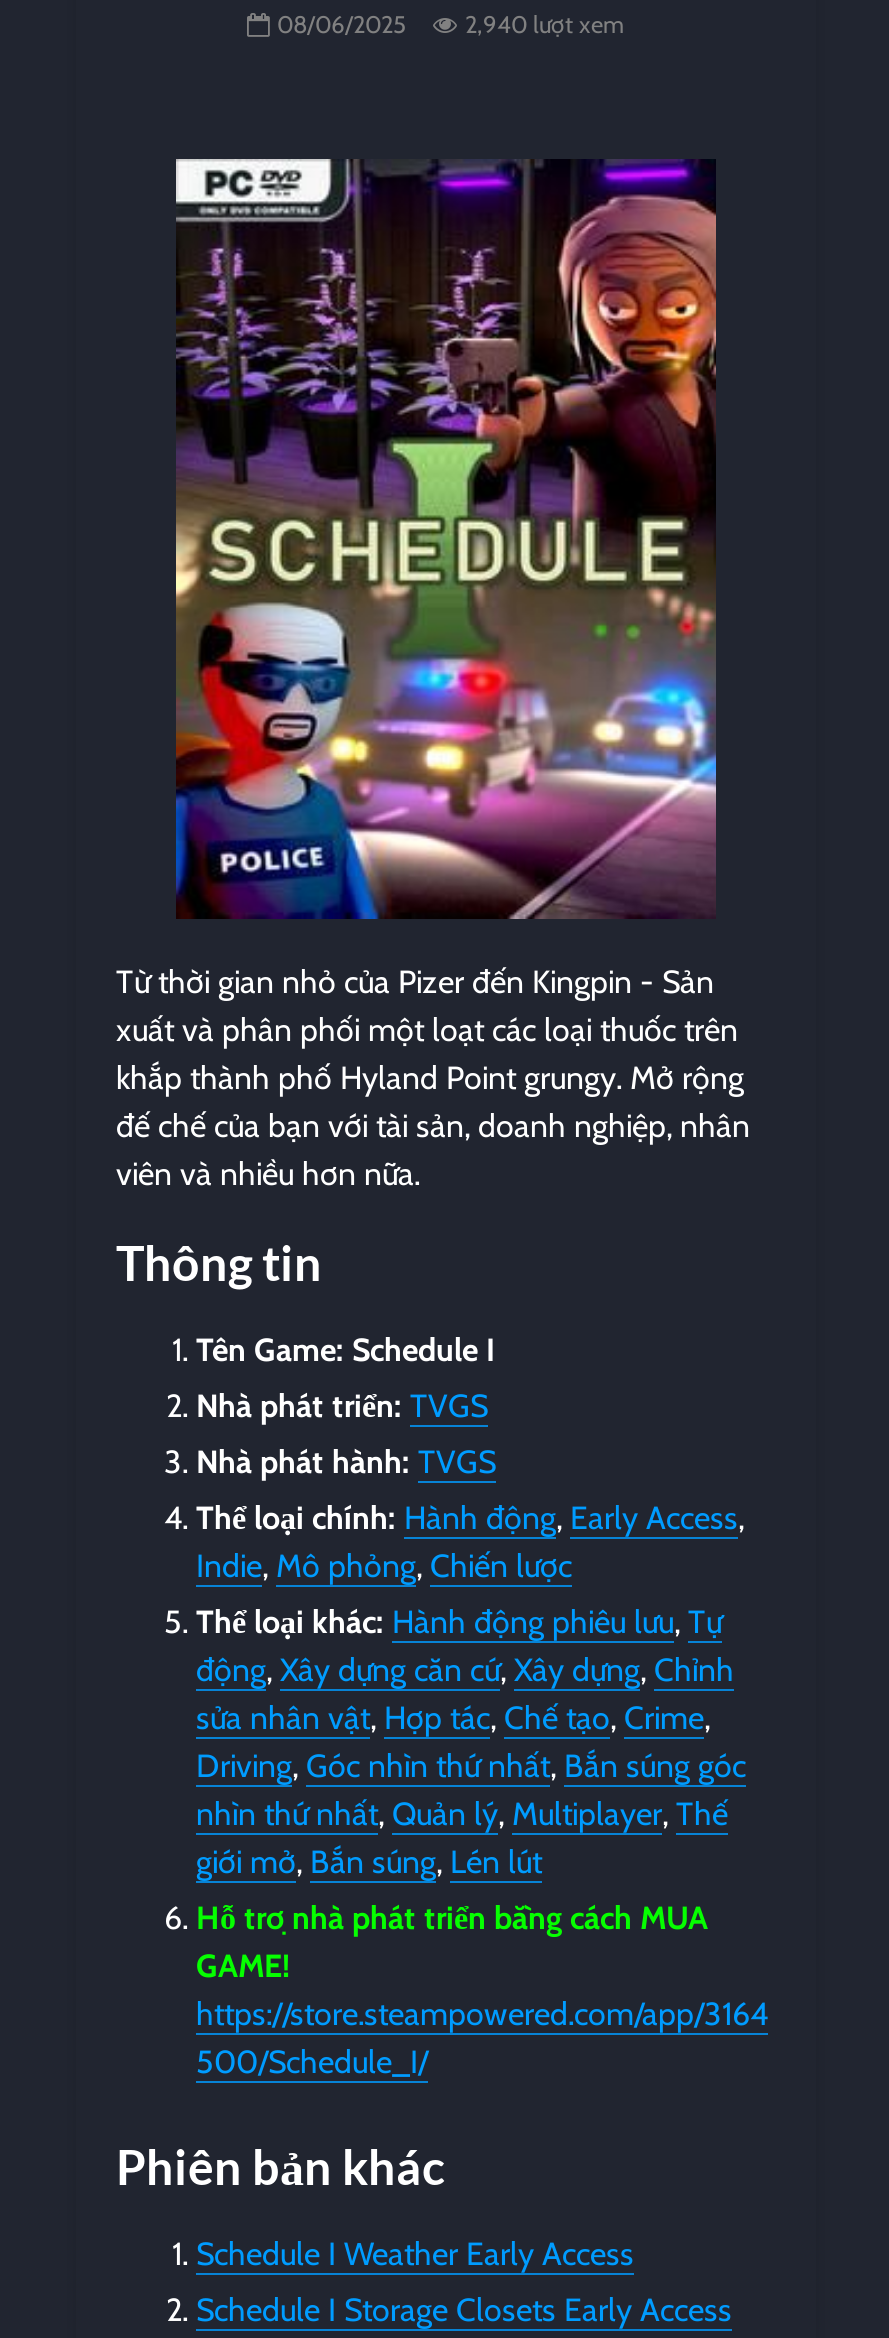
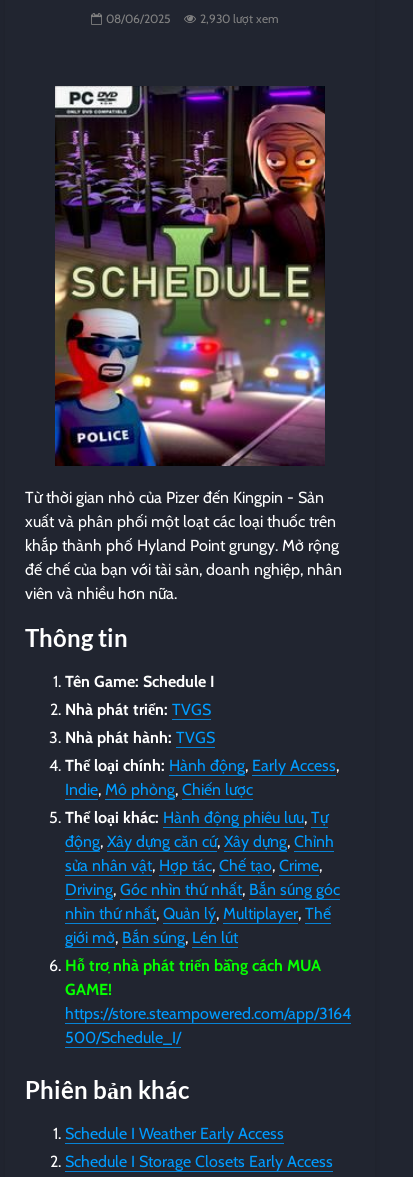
- 08/06/2025 2,940 lượt xem
+ 08/06/2025 2,930 lượt xem
